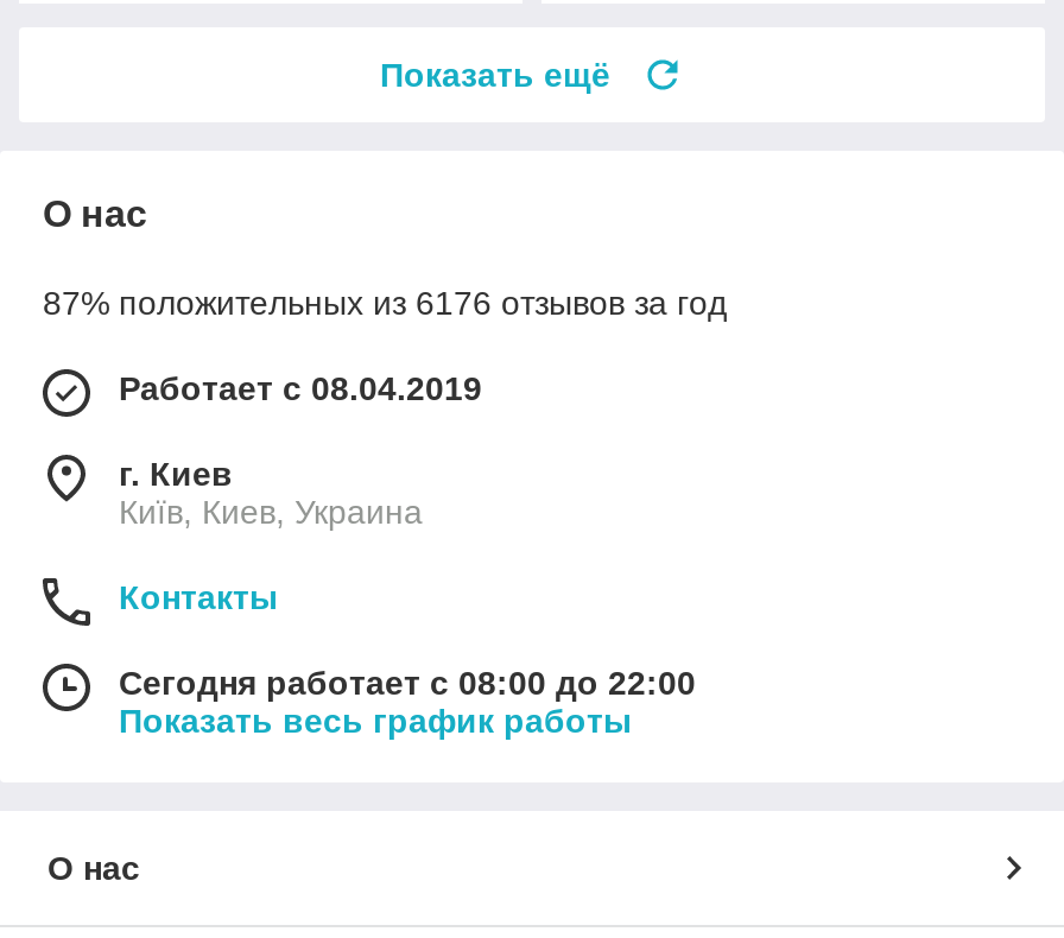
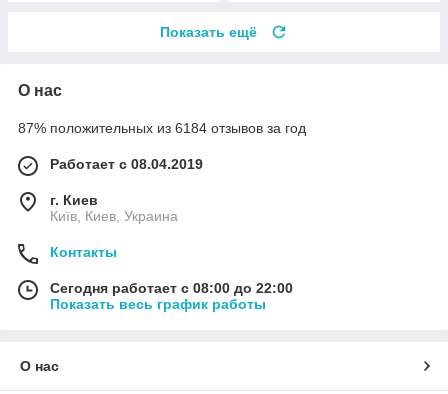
- 87% положительных из 6176 отзывов за год
+ 87% положительных из 6184 отзывов за год
